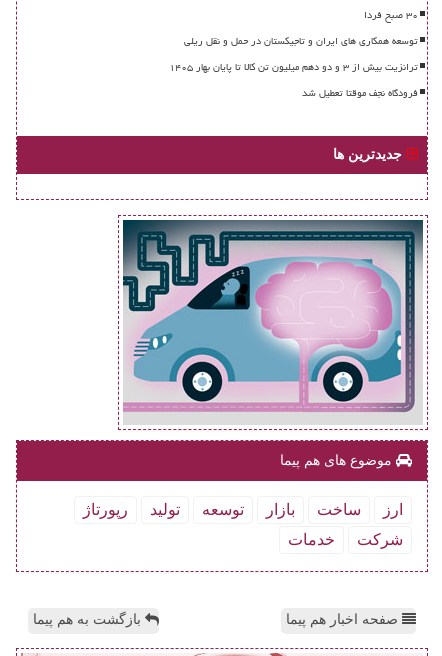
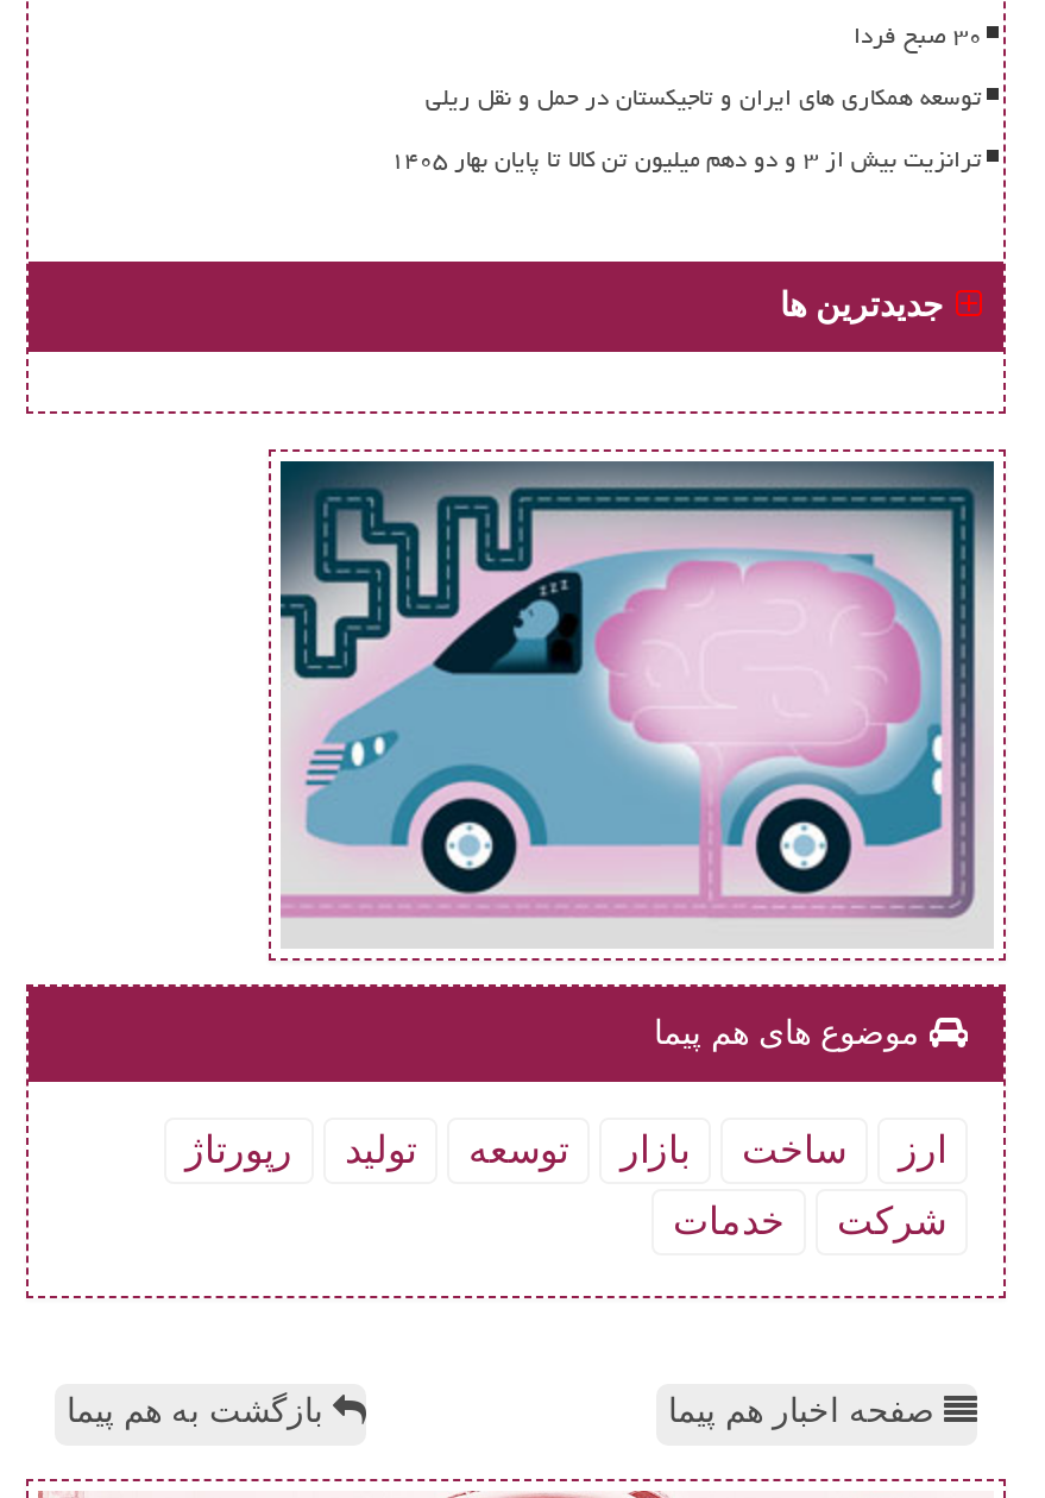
- فرودگاه نجف موقتا تعطیل شد
